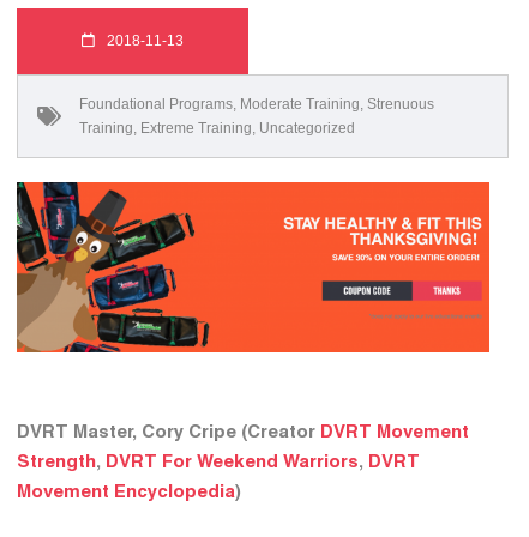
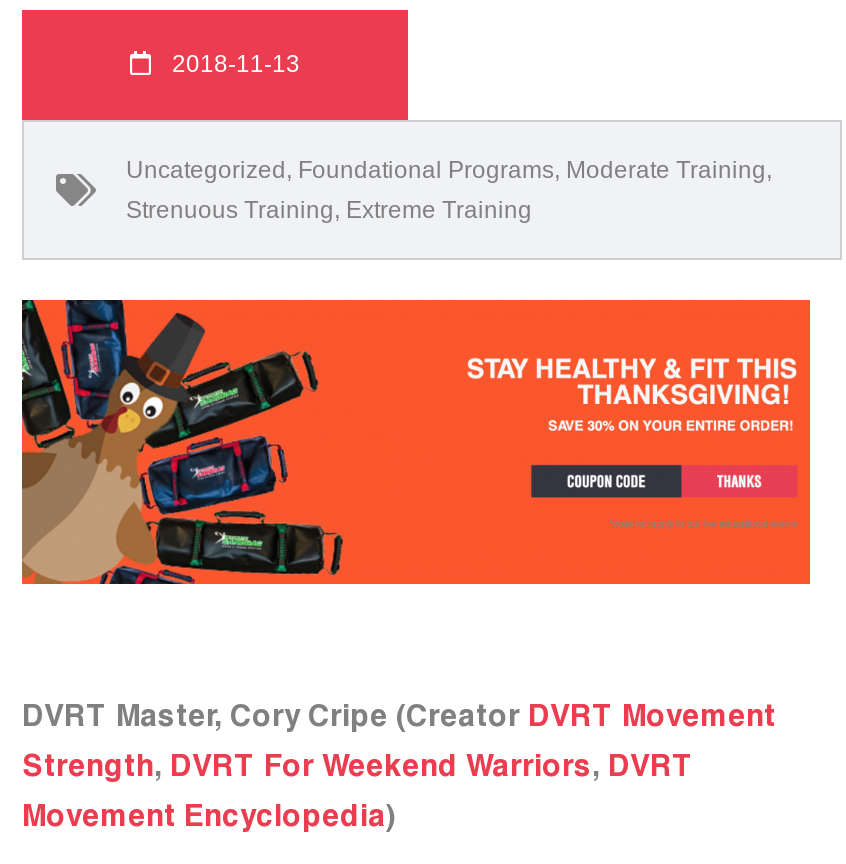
- Foundational Programs, Moderate Training, Strenuous
- Training, Extreme Training, Uncategorized
+ Uncategorized, Foundational Programs, Moderate Training,
+ Strenuous Training, Extreme Training
